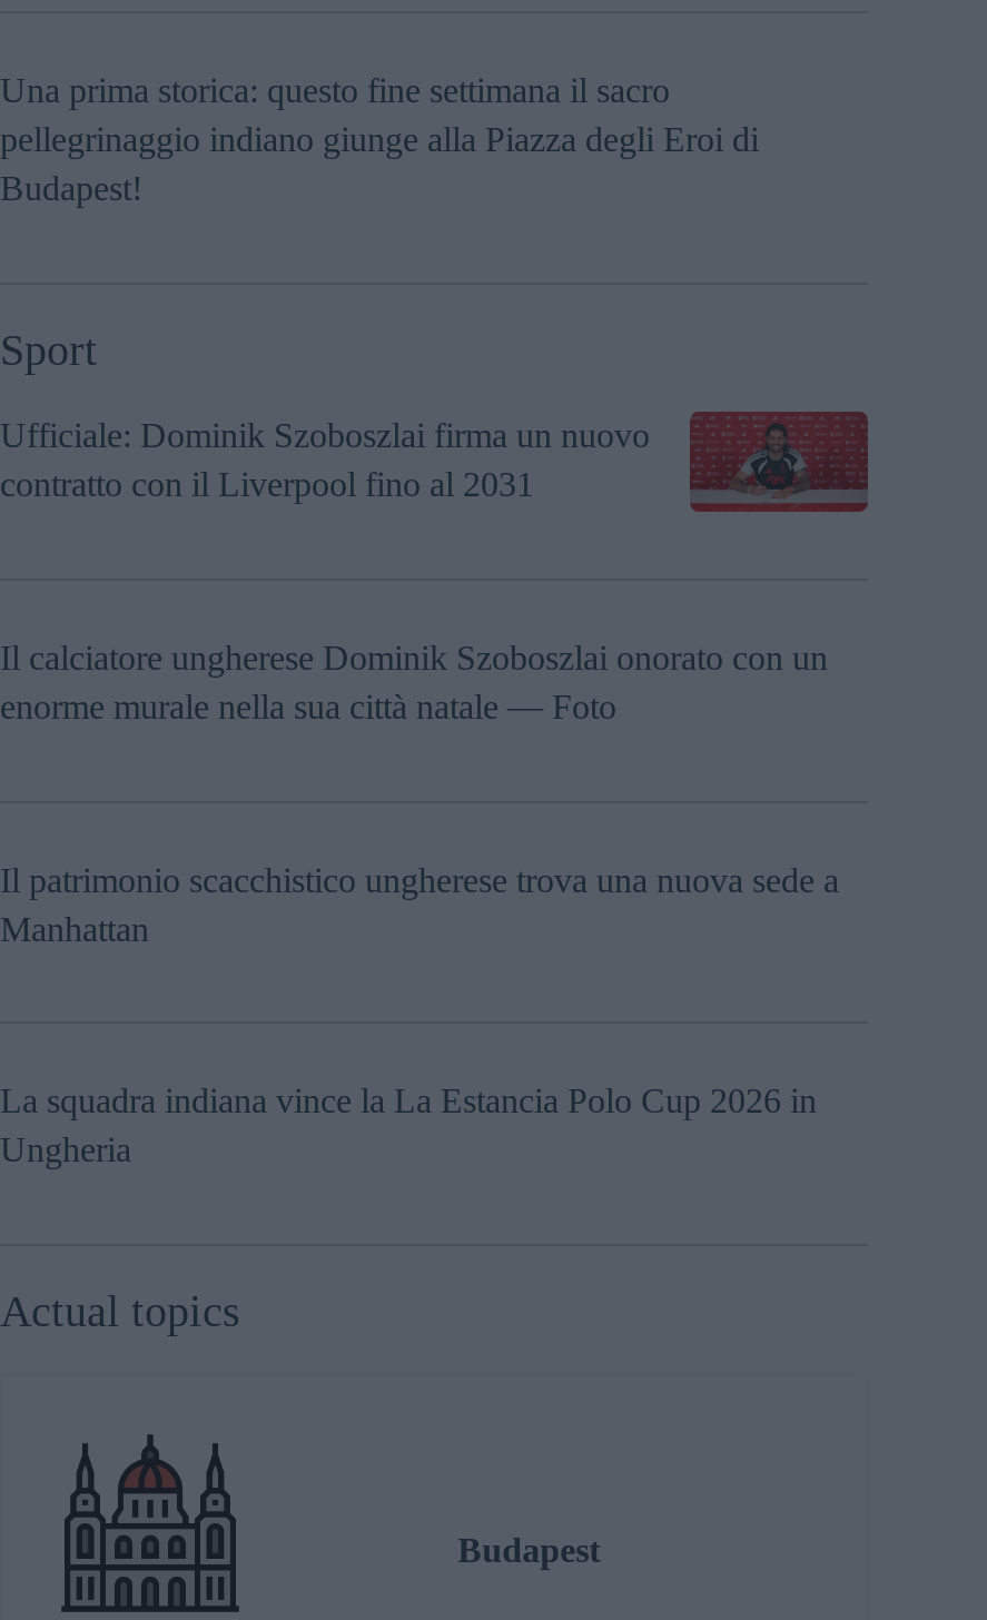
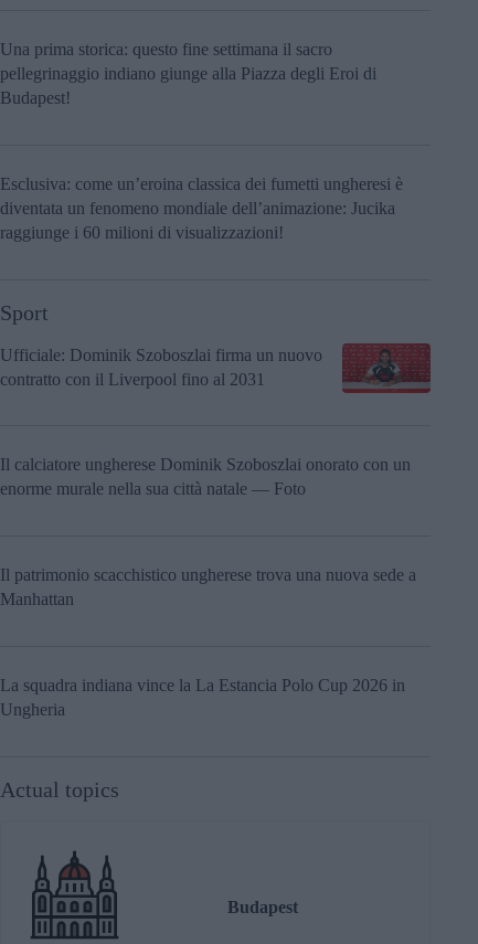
+ Esclusiva: come un’eroina classica dei fumetti ungheresi è
+ diventata un fenomeno mondiale dell’animazione: Jucika
+ raggiunge i 60 milioni di visualizzazioni!
